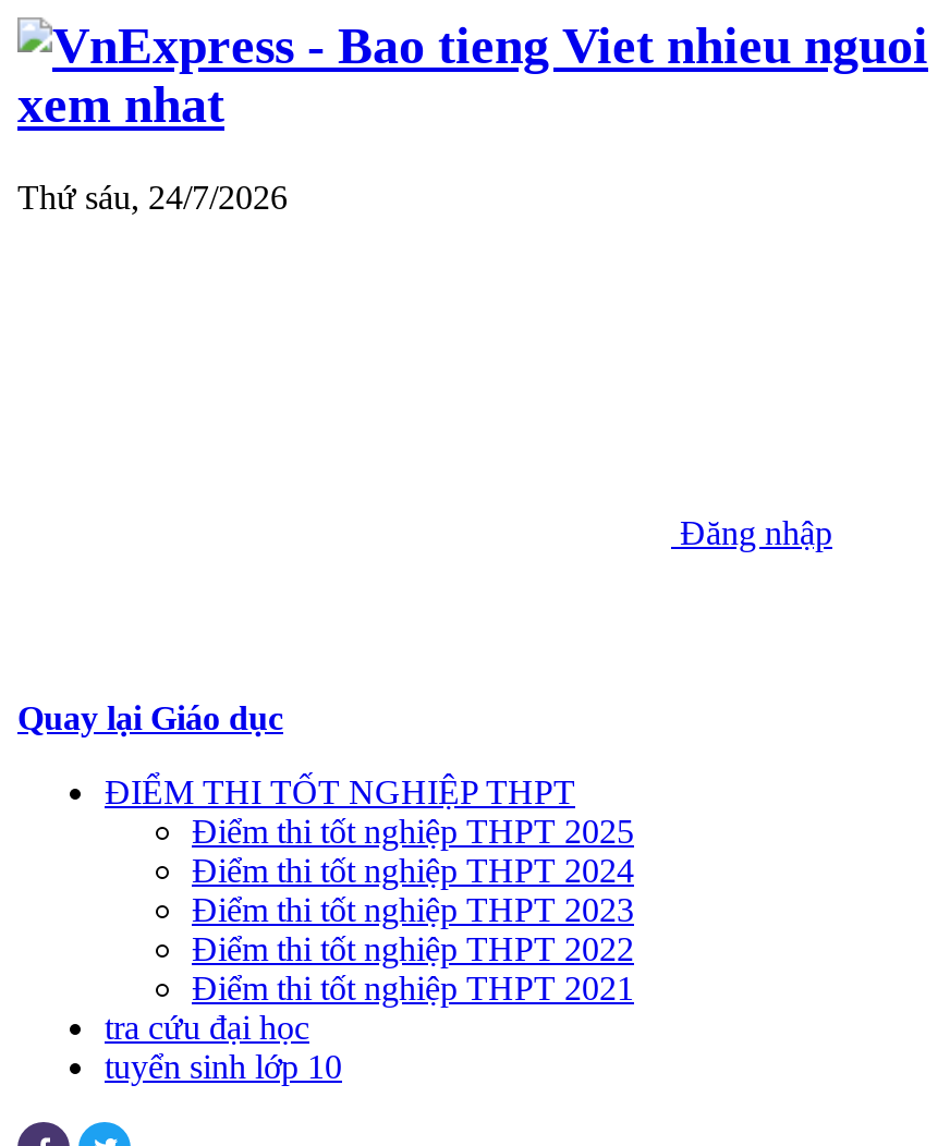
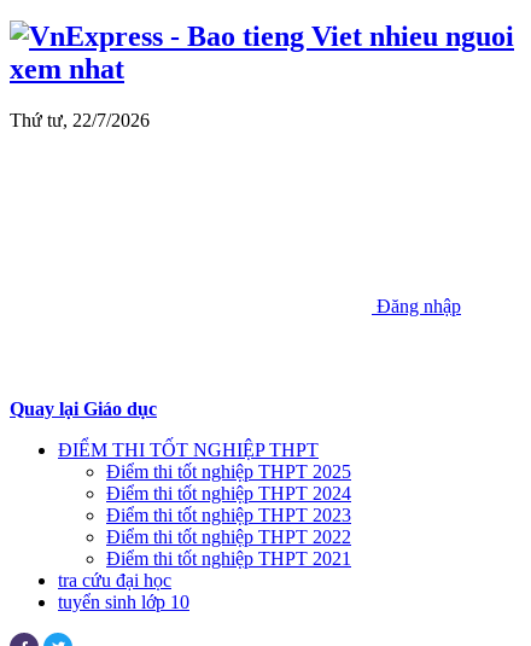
- Thứ sáu, 24/7/2026
+ Thứ tư, 22/7/2026
